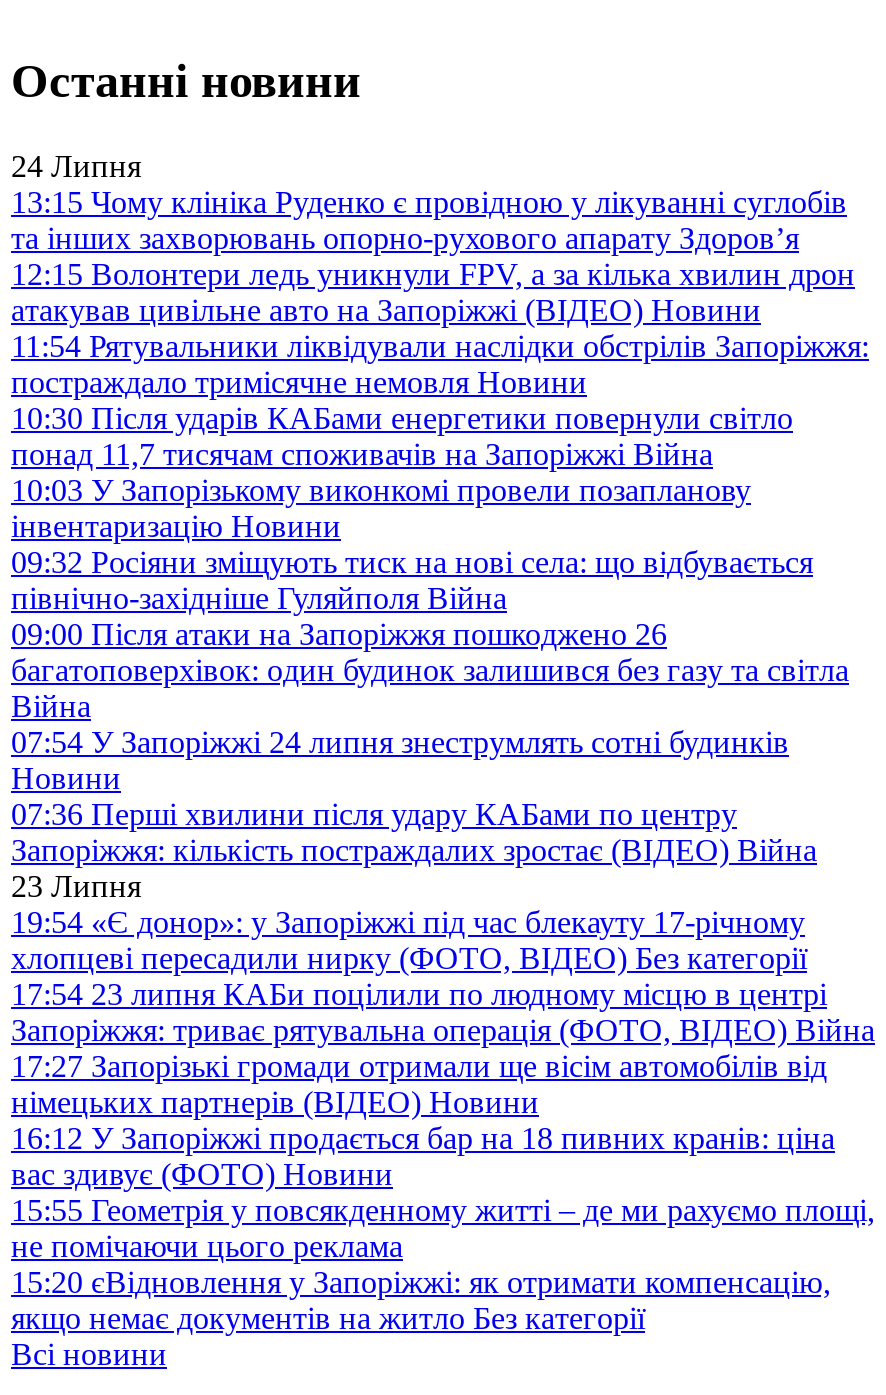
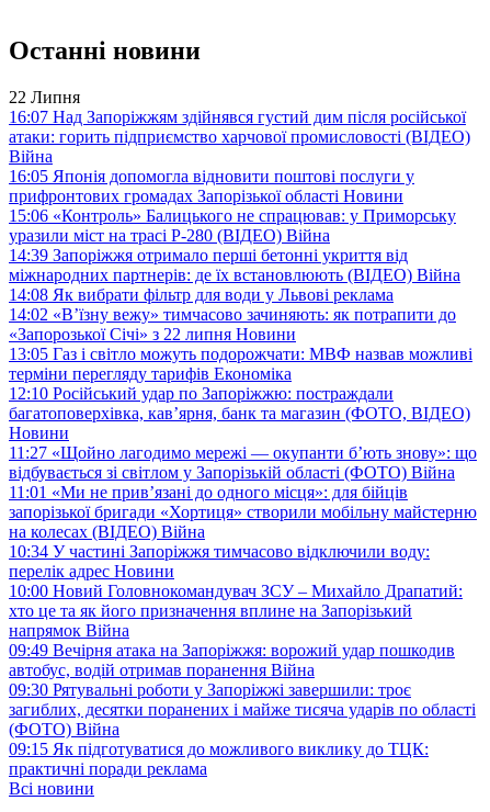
- 24 Липня
- 13:15 Чому клініка Руденко є провідною у лікуванні суглобів
- та інших захворювань опорно-рухового апарату Здоров’я
- 12:15 Волонтери ледь уникнули FPV, а за кілька хвилин дрон
- атакував цивільне авто на Запоріжжі (ВІДЕО) Новини
- 11:54 Рятувальники ліквідували наслідки обстрілів Запоріжжя:
- постраждало тримісячне немовля Новини
- 10:30 Після ударів КАБами енергетики повернули світло
- понад 11,7 тисячам споживачів на Запоріжжі Війна
- 10:03 У Запорізькому виконкомі провели позапланову
- інвентаризацію Новини
- 09:32 Росіяни зміщують тиск на нові села: що відбувається
- північно-західніше Гуляйполя Війна
- 09:00 Після атаки на Запоріжжя пошкоджено 26
- багатоповерхівок: один будинок залишився без газу та світла
+ 22 Липня
+ 16:07 Над Запоріжжям здійнявся густий дим після російської
+ атаки: горить підприємство харчової промисловості (ВІДЕО)

moved up: Війна

- 07:54 У Запоріжжі 24 липня знеструмлять сотні будинків
+ 16:05 Японія допомогла відновити поштові послуги у
+ прифронтових громадах Запорізької області Новини
+ 15:06«Контроль» Балицького не спрацював: у Приморську
+ уразили міст на трасі Р-280 (ВІДЕО) Війна
+ 14:39 Запоріжжя отримало перші бетонні укриття від
+ міжнародних партнерів: де їх встановлюють (ВІДЕО) Війна
+ 14:08 Як вибрати фільтр для води у Львові реклама
+ 14:02 «В’їзну вежу» тимчасово зачиняють: як потрапити до
+ «Запорозької Січі» з 22 липня Новини
+ 13:05 Газ і світло можуть подорожчати: МВФ назвав можливі
+ терміни перегляду тарифів Економіка
+ 12:10 Російський удар по Запоріжжю: постраждали
+ багатоповерхівка, кав’ярня, банк та магазин (ФОТО, ВІДЕО)

- 07:36 Перші хвилини після удару КАБами по центру
- Запоріжжя: кількість постраждалих зростає (ВІДЕО) Війна
- 23 Липня
- 19:54 «Є донор»: у Запоріжжі під час блекауту 17-річному
- хлопцеві пересадили нирку (ФОТО, ВІДЕО)Без категорії
- 17:54 23 липня КАБи поцілили по людному місцю в центрі
- Запоріжжя: триває рятувальна операція (ФОТО, ВІДЕО) Війна
- 17:27 Запорізькі громади отримали ще вісім автомобілів від
- німецьких партнерів (ВІДЕО) Новини
- 16:12У Запоріжжі продається бар на 18 пивних кранів: ціна
- вас здивує (ФОТО) Новини
- 15:55 Геометрія у повсякденному житті – де ми рахуємо площі,
- не помічаючи цього реклама
- 15:20 єВідновлення у Запоріжжі: як отримати компенсацію,
- якщо немає документів на житло Без категорії
+ 11:27 «Щойно лагодимо мережі — окупанти б’ють знову»: що
+ відбувається зі світлом у Запорізькій області (ФОТО) Війна
+ 11:01 «Ми не прив’язані до одного місця»: для бійців
+ запорізької бригади «Хортиця» створили мобільну майстерню
+ на колесах (ВІДЕО) Війна
+ 10:34 У частині Запоріжжя тимчасово відключили воду:
+ перелік адрес Новини
+ 10:00 Новий Головнокомандувач ЗСУ – Михайло Драпатий:
+ хто це та як його призначення вплине на Запорізький
+ напрямок Війна
+ 09:49 Вечірня атака на Запоріжжя: ворожий удар пошкодив
+ автобус, водій отримав поранення Війна
+ 09:30Рятувальні роботи у Запоріжжі завершили: троє
+ загиблих, десятки поранених і майже тисяча ударів по області
+ (ФОТО) Війна
+ 09:15 Як підготуватися до можливого виклику до ТЦК:
+ практичні поради реклама
